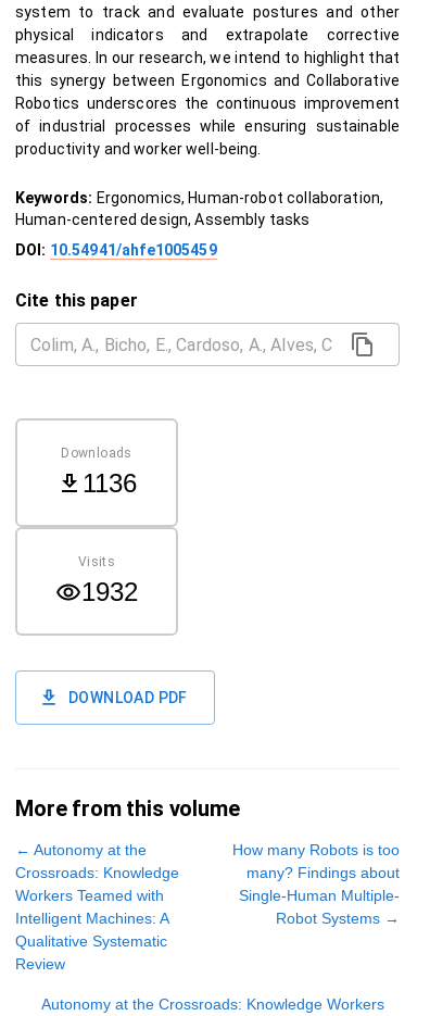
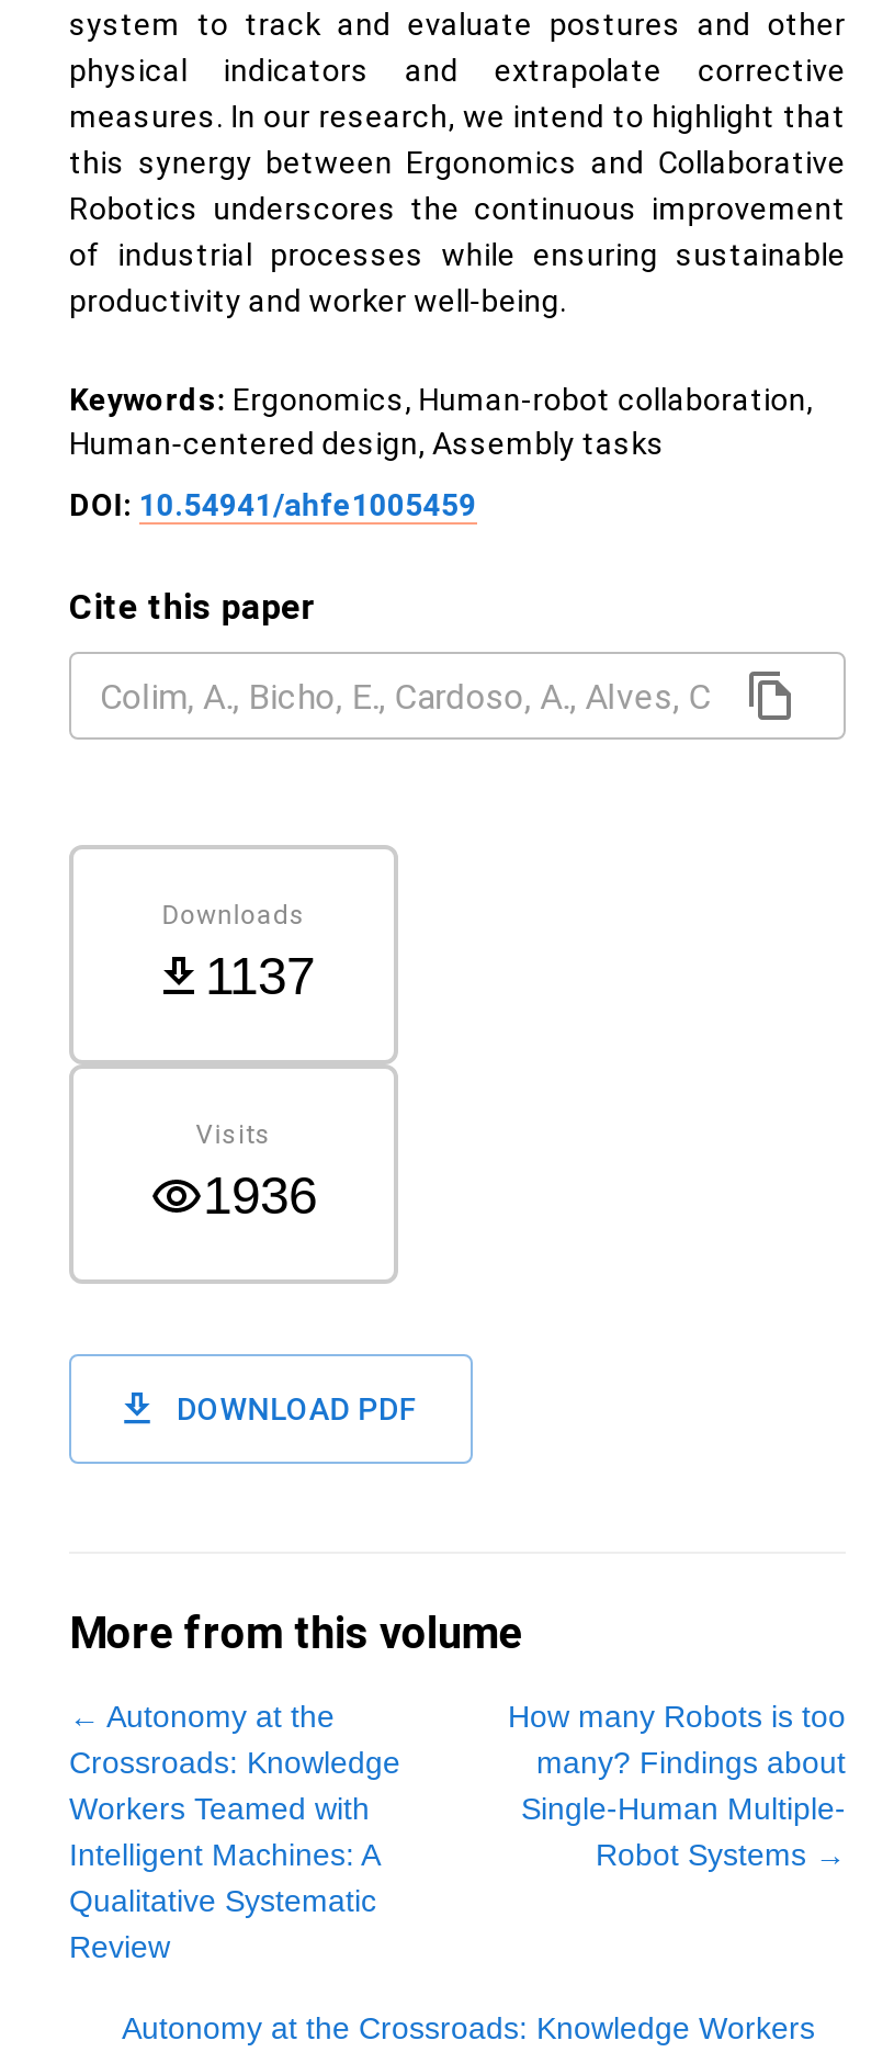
- 1136
+ 1137

- 1932
+ 1936
